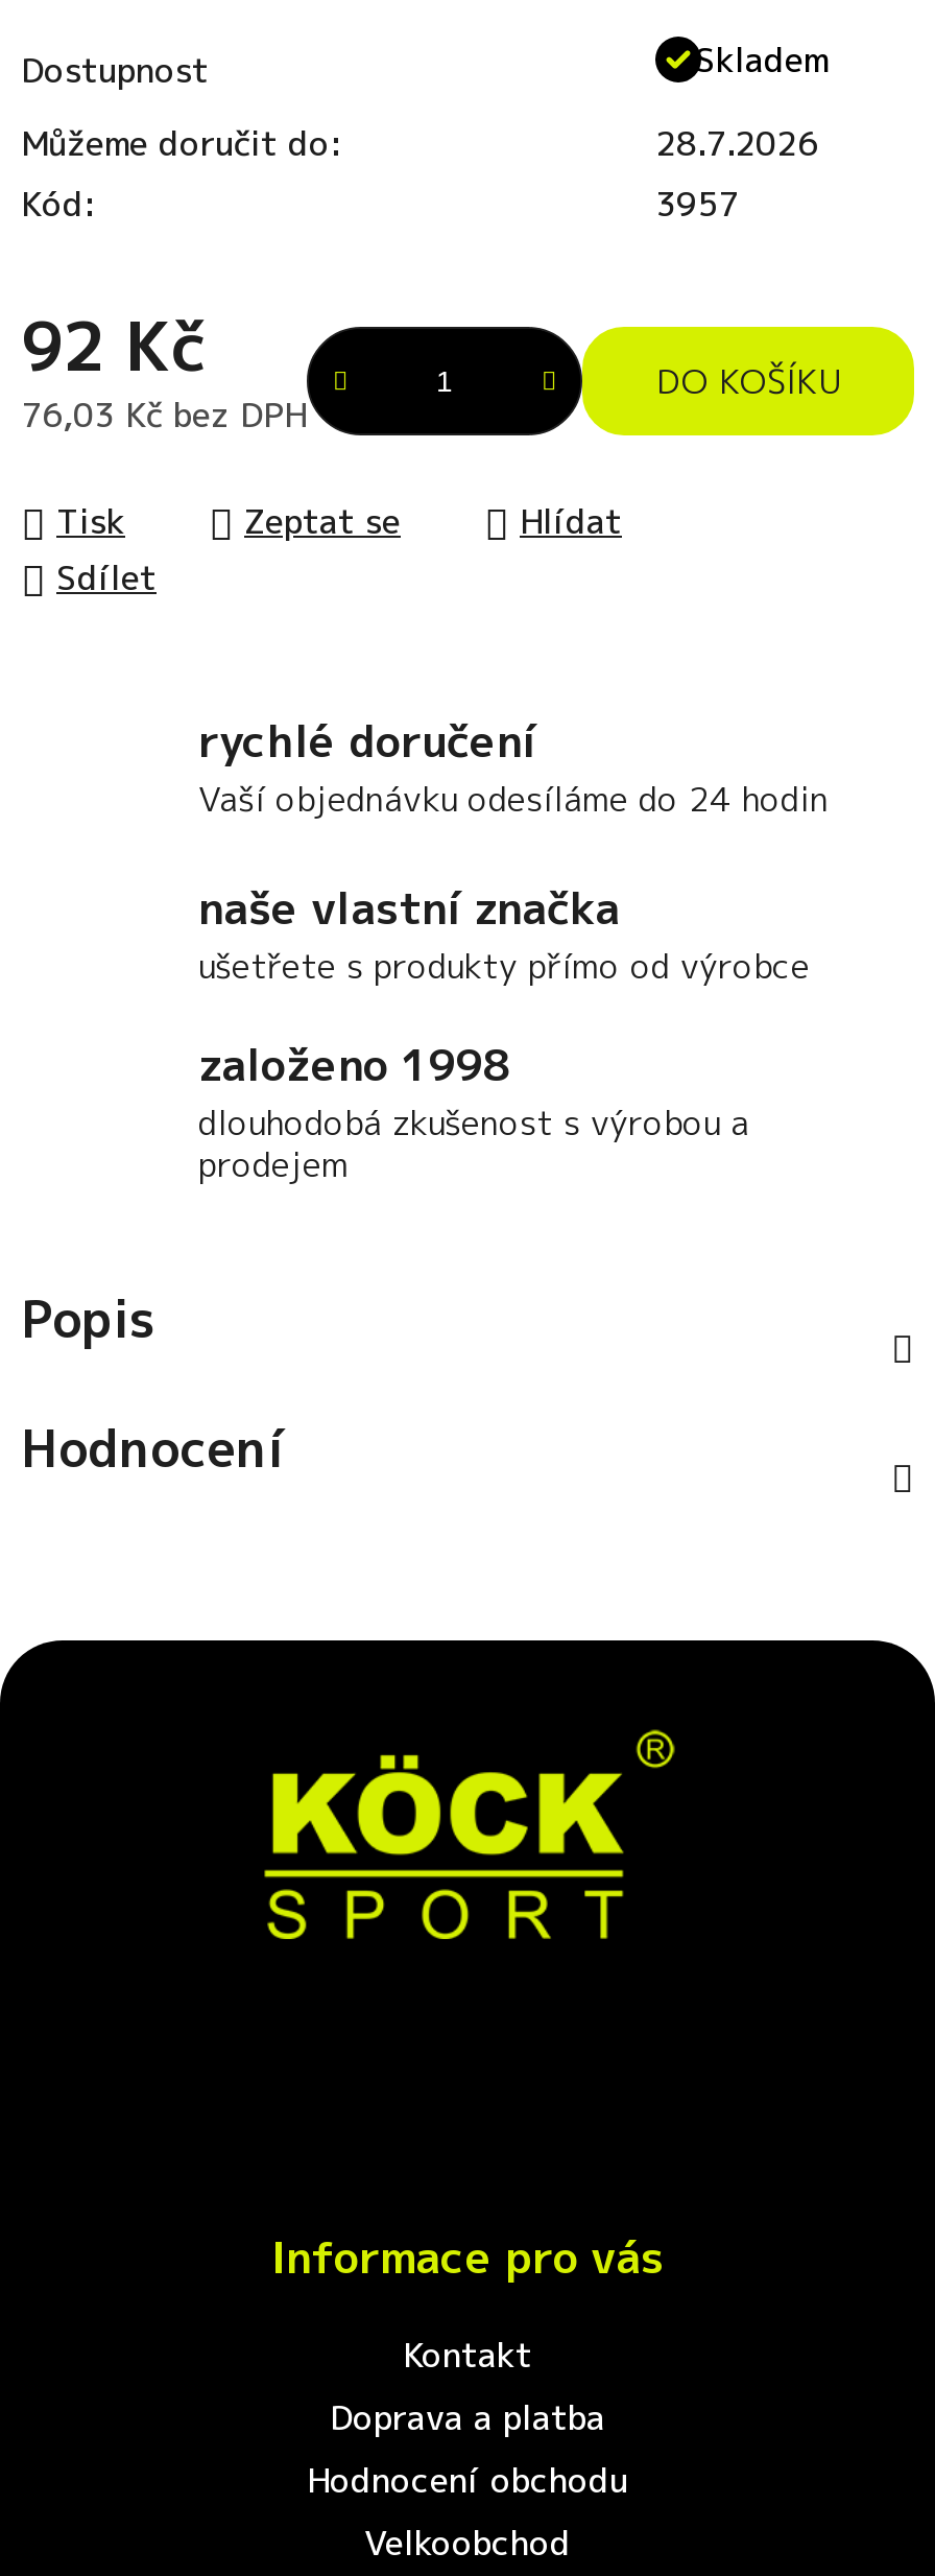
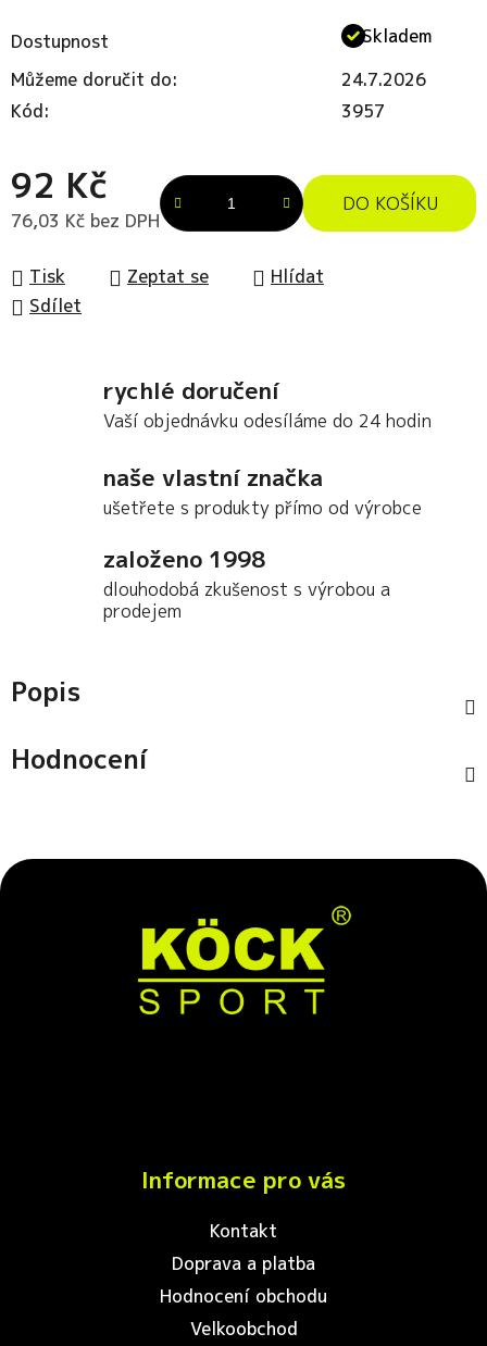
- 28.7.2026
+ 24.7.2026
